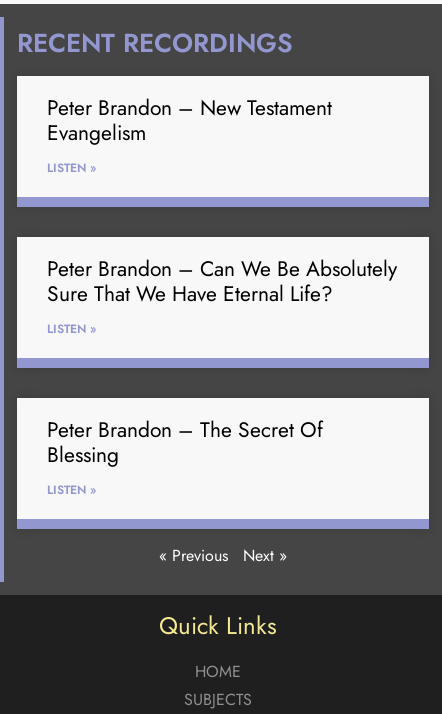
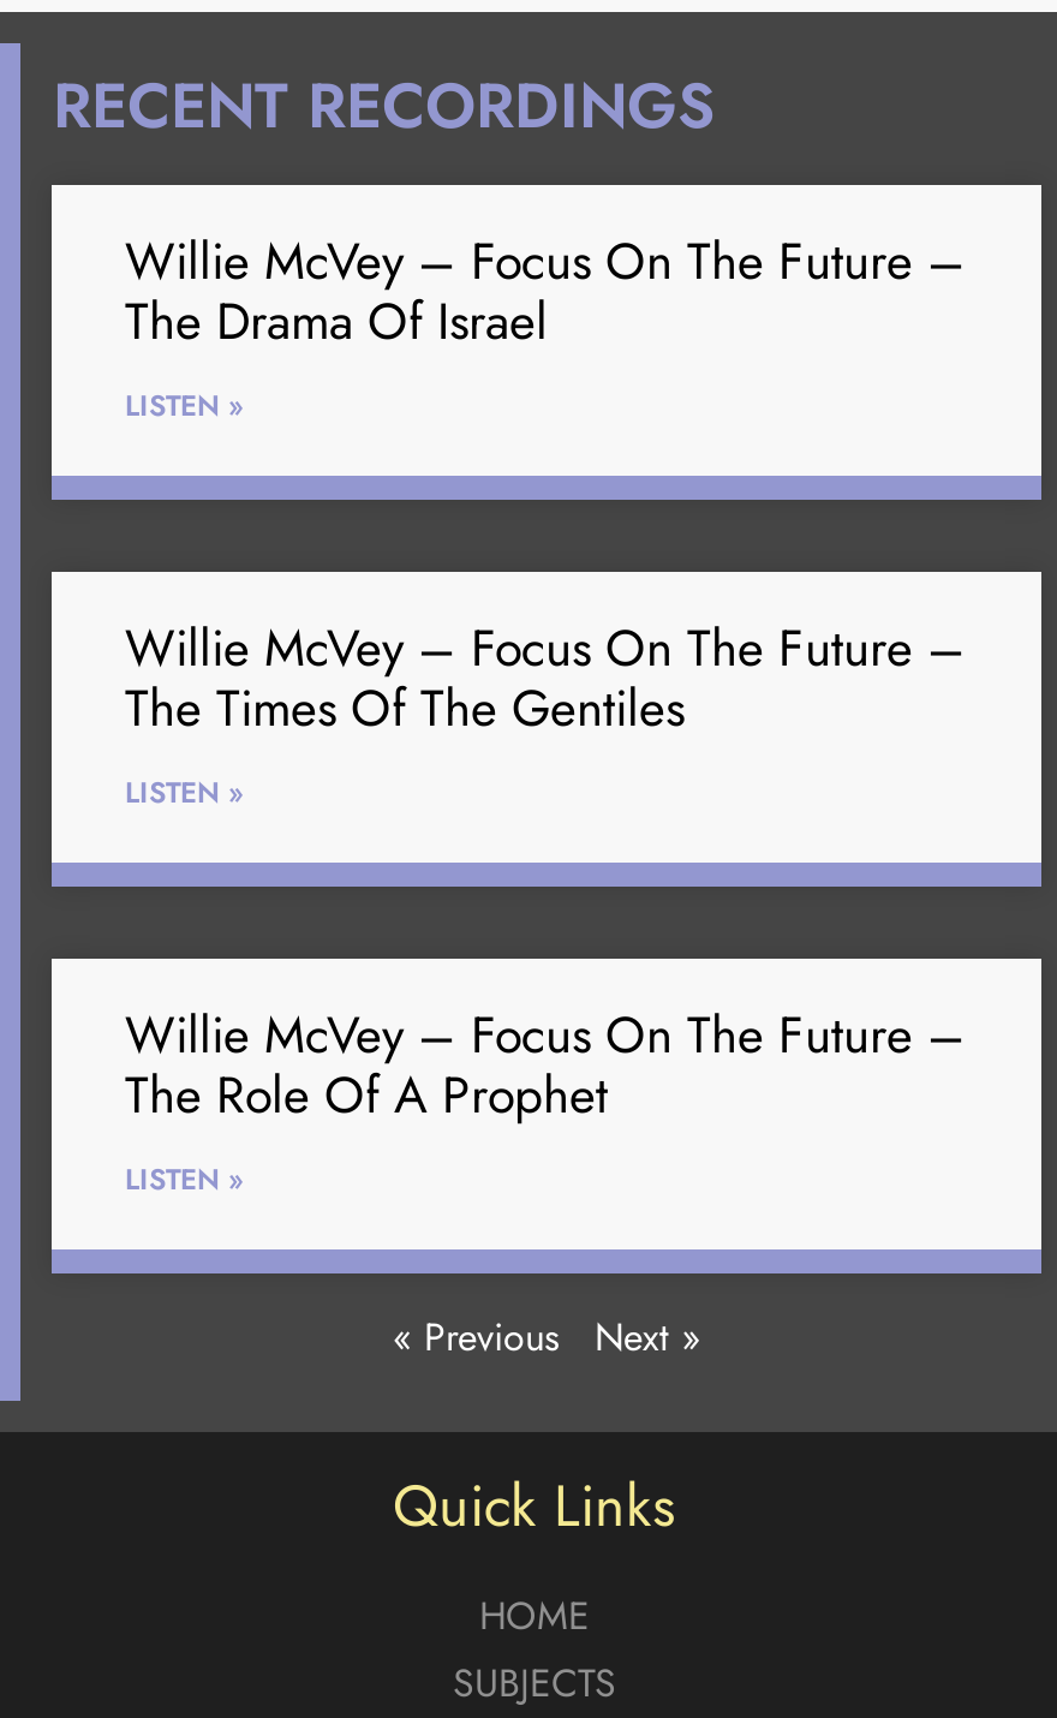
- Peter Brandon – New Testament
- Evangelism
+ Willie McVey – Focus On The Future –
+ The Drama Of Israel

- Peter Brandon – Can We Be Absolutely
- Sure That We Have Eternal Life?
+ Willie McVey – Focus On The Future –
+ The Times Of The Gentiles

- Peter Brandon – The Secret Of
- Blessing
+ Willie McVey – Focus On The Future –
+ The Role Of A Prophet
